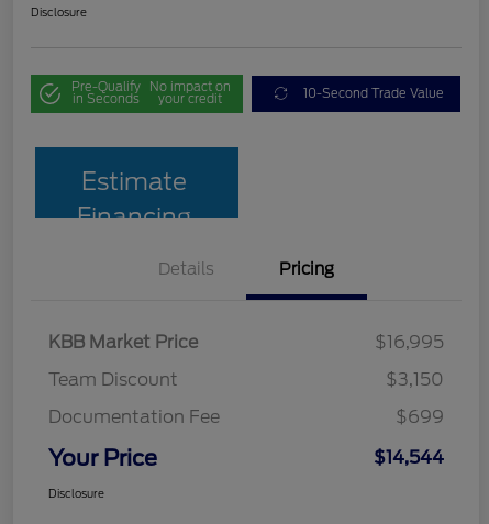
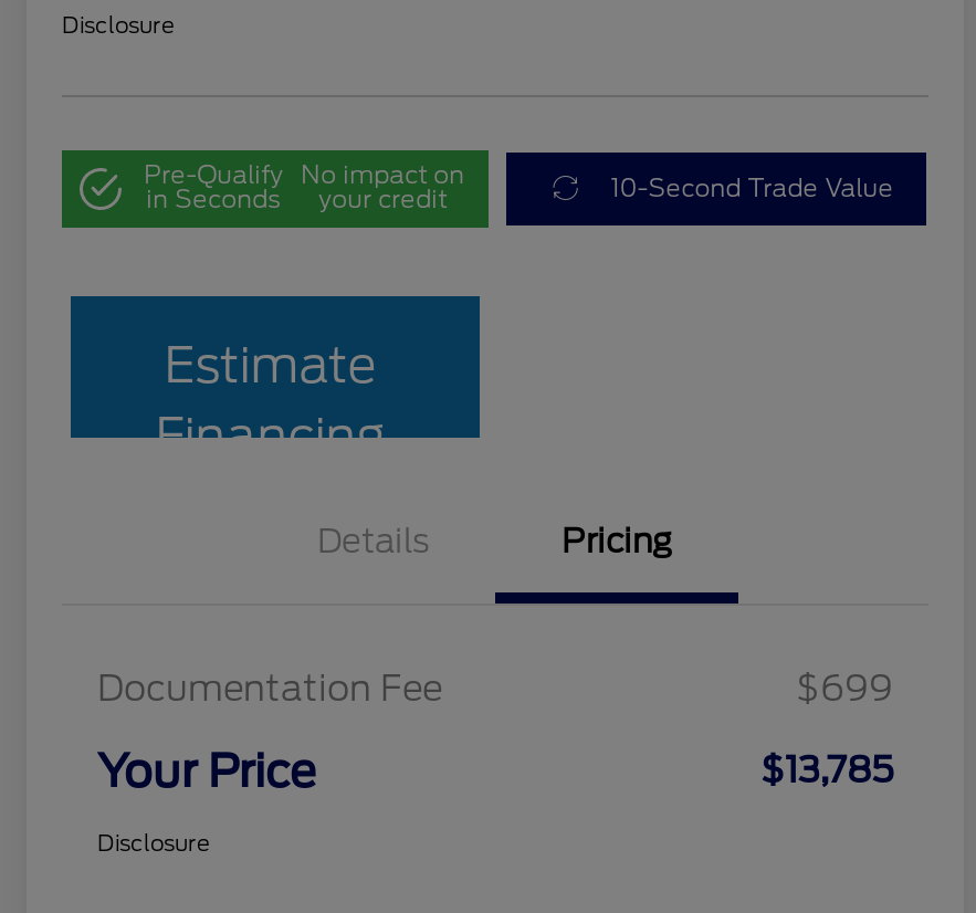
- KBB Market Price
- $16,995
- Team Discount
- $3,150

- $14,544
+ $13,785
